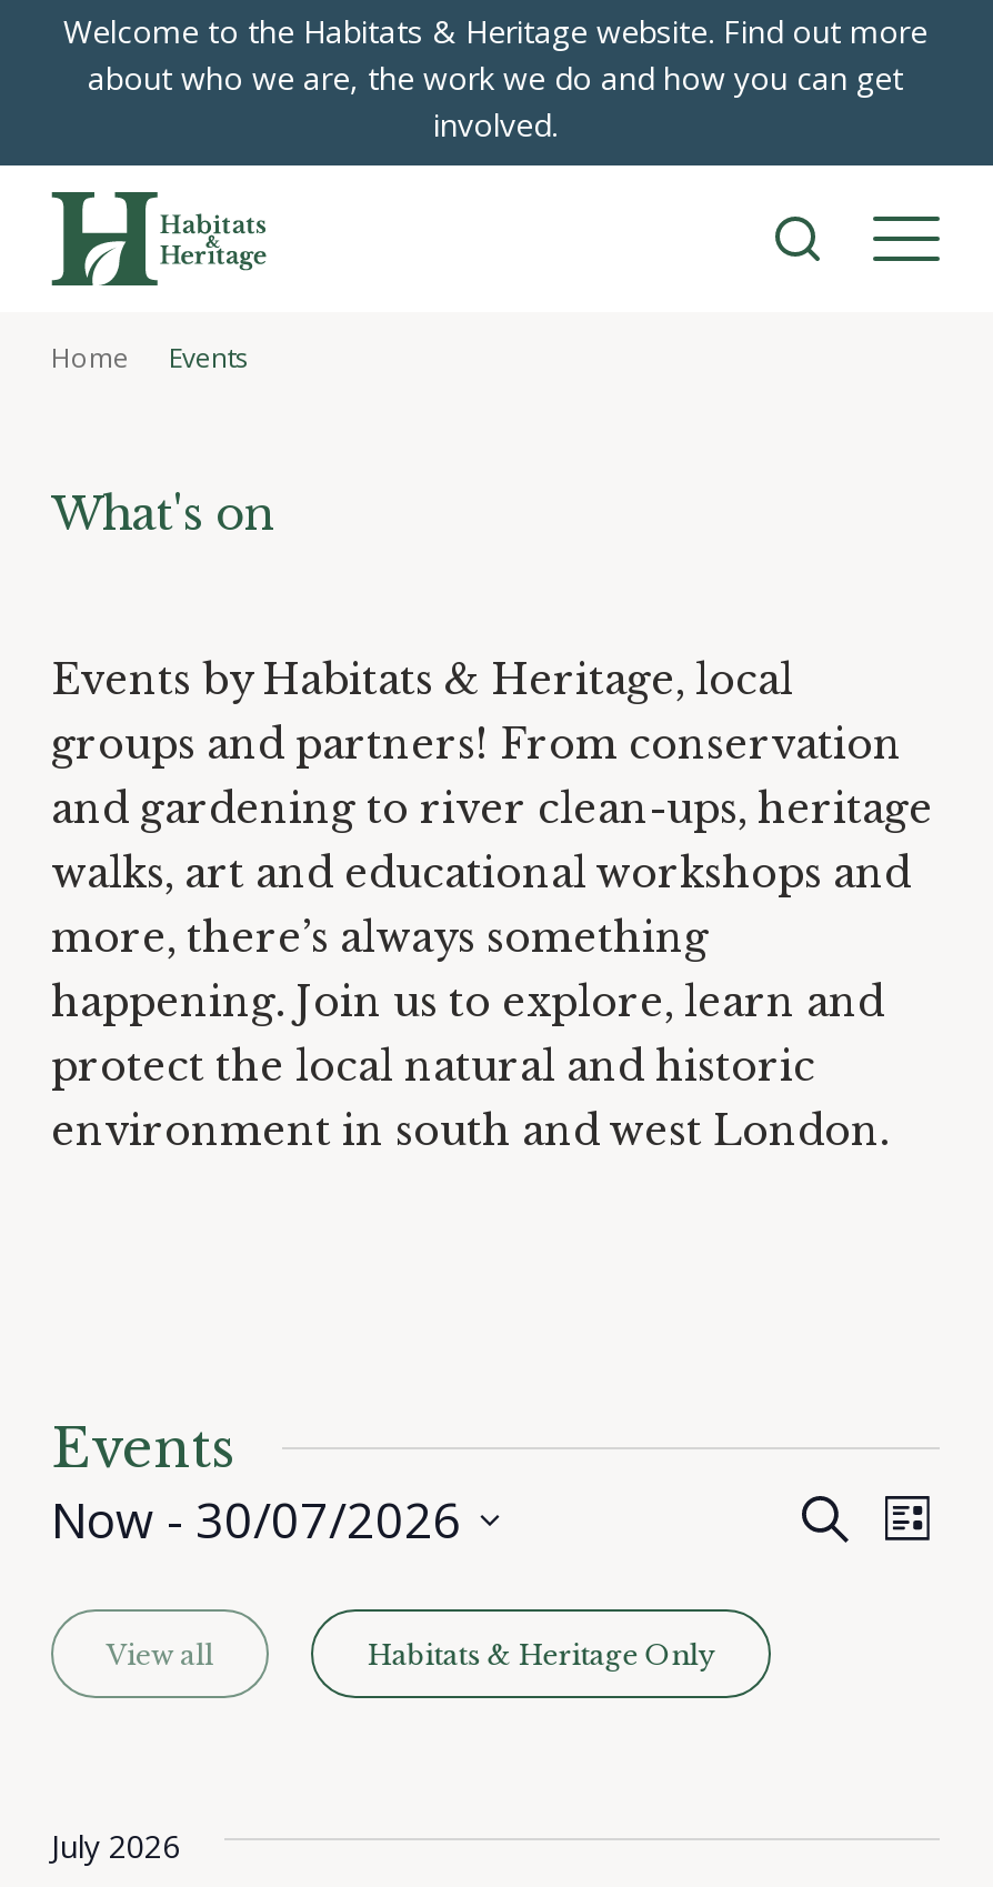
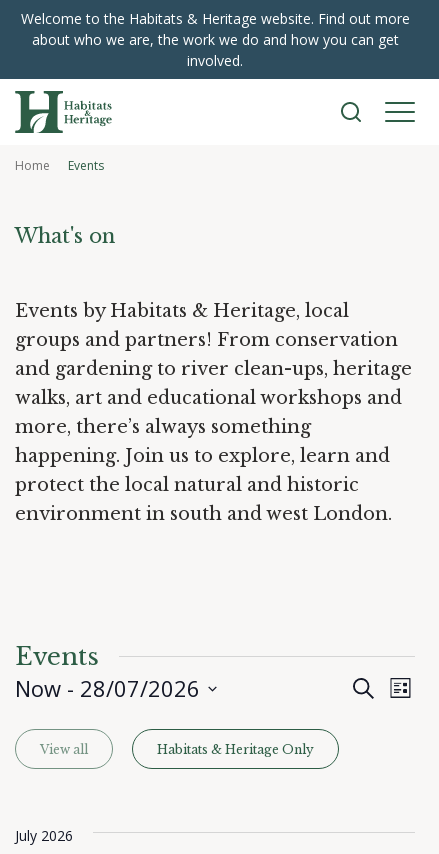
- Now - 30/07/2026
+ Now - 28/07/2026
